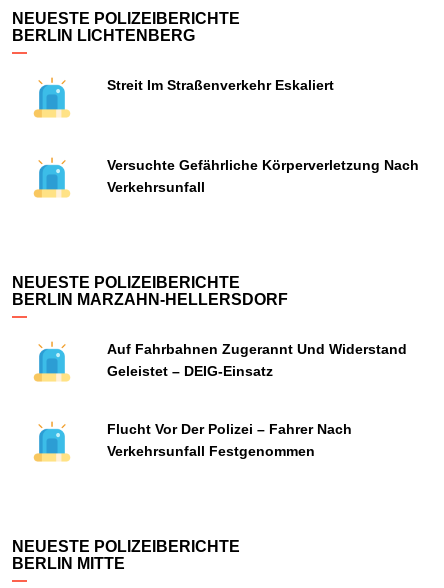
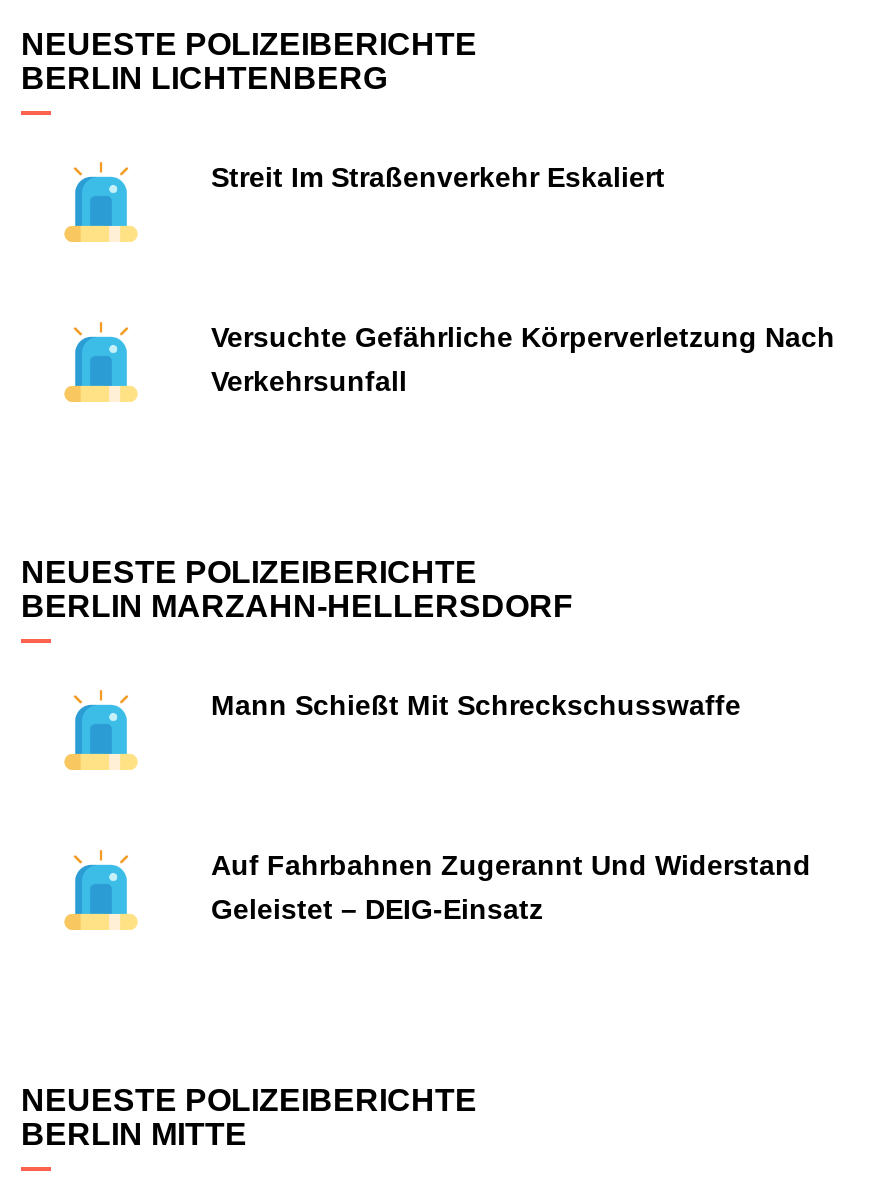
+ Mann Schießt Mit Schreckschusswaffe

moved down: Auf Fahrbahnen Zugerannt Und Widerstand | Geleistet – DEIG-Einsatz

- Flucht Vor Der Polizei – Fahrer Nach
- Verkehrsunfall Festgenommen
